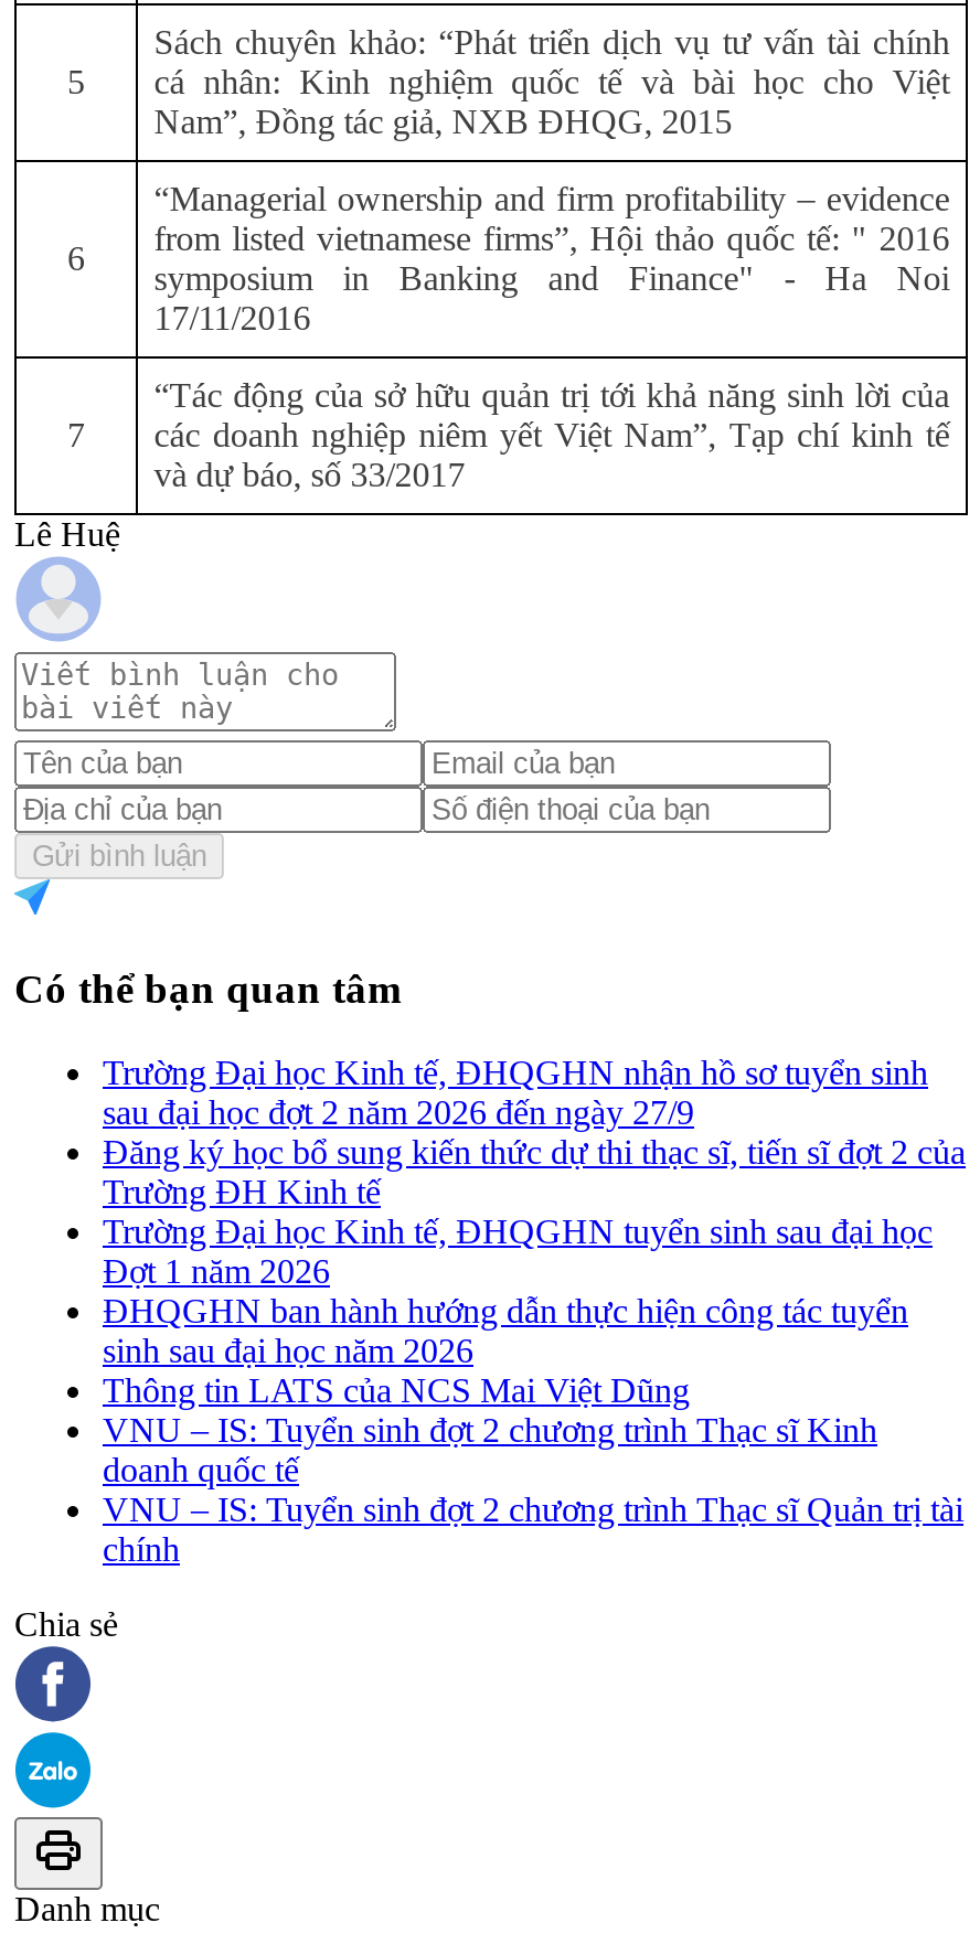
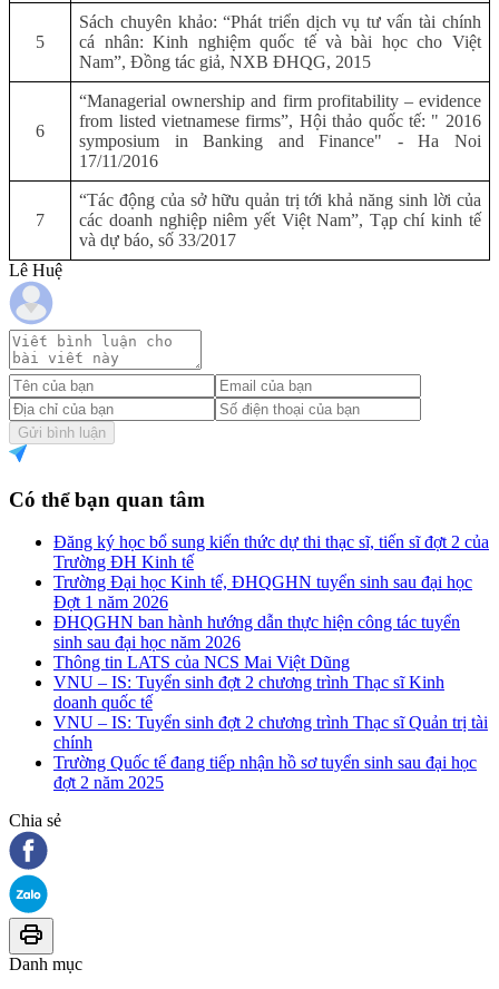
- Trường Đại học Kinh tế, ĐHQGHN nhận hồ sơ tuyển sinh
- sau đại học đợt 2 năm 2026 đến ngày 27/9

moved up: Đăng ký học bổ sung kiến thức dự thi thạc sĩ, tiến sĩ đợt 2 của | Trường ĐH Kinh tế | Trường Đại học Kinh tế, ĐHQGHN tuyển sinh sau đại học | ... | VNU – IS: Tuyển sinh đợt 2 chương trình Thạc sĩ Quản trị tài | chính

+ Trường Quốc tế đang tiếp nhận hồ sơ tuyển sinh sau đại học
+ đợt 2 năm 2025
